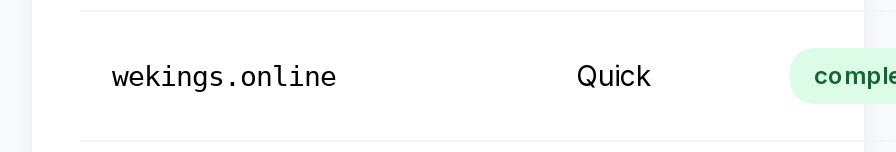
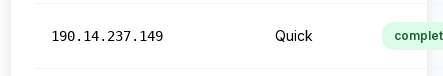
- wekings.online
+ 190.14.237.149
